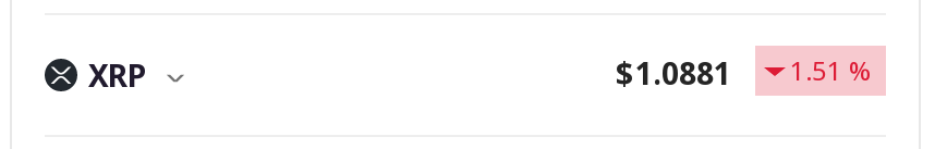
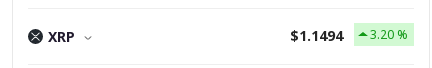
- $1.0881
+ $1.1494

- 1.51 %
+ 3.20 %
